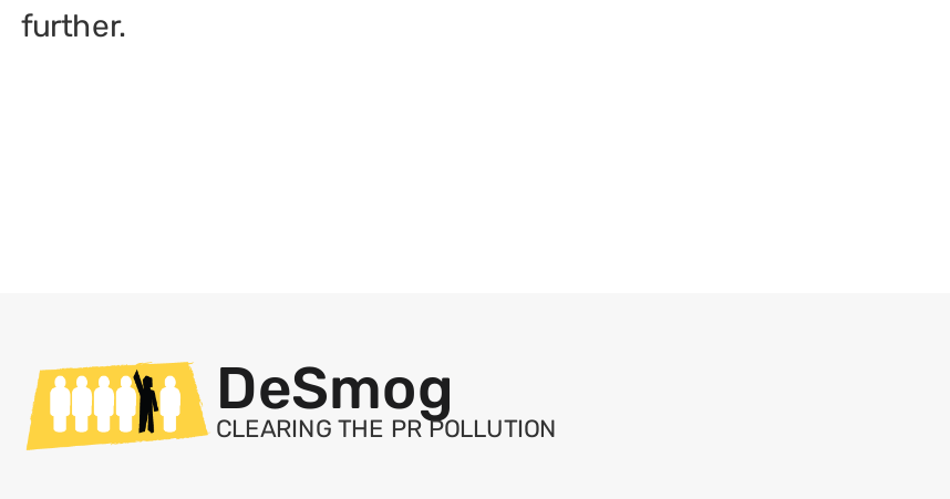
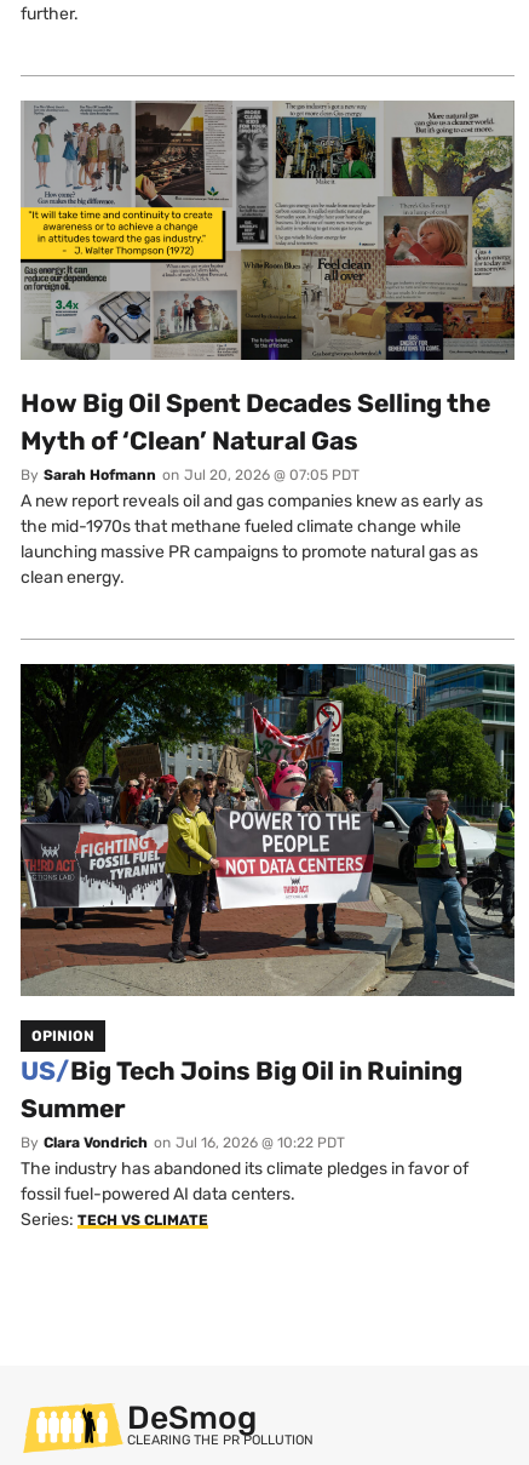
+ [image]
+ How Big Oil Spent Decades Selling the
+ Myth of ‘Clean’ Natural Gas
+ By Sarah Hofmann on Jul 20, 2026 @ 07:05 PDT
+ A new report reveals oil and gas companies knew as early as
+ the mid-1970s that methane fueled climate change while
+ launching massive PR campaigns to promote natural gas as
+ clean energy.

+ [image]
+ OPINION
+ US/Big Tech Joins Big Oil in Ruining
+ Summer
+ By Clara Vondrich on Jul 16, 2026 @ 10:22 PDT
+ The industry has abandoned its climate pledges in favor of
+ fossil fuel-powered AI data centers.
+ Series: TECH VS CLIMATE
